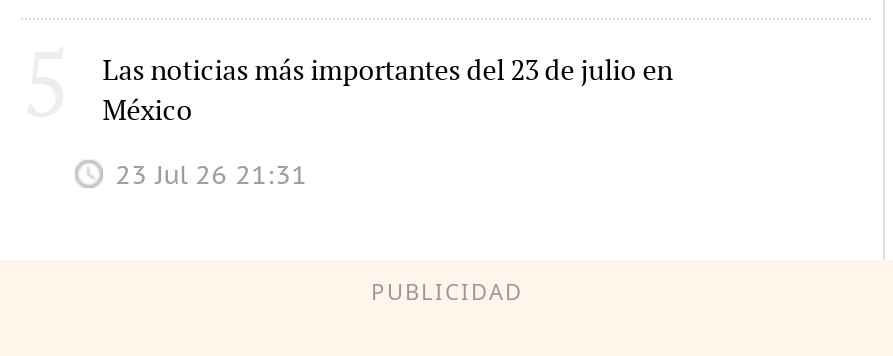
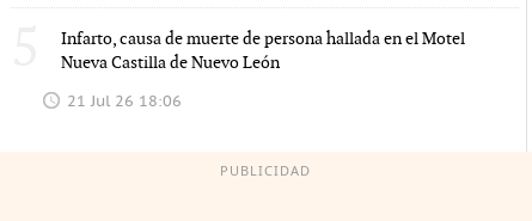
- Las noticias más importantes del 23 de julio en
- México
+ Infarto, causa de muerte de persona hallada en el Motel
+ Nueva Castilla de Nuevo León

- 23 Jul 26 21:31
+ 21 Jul 26 18:06
